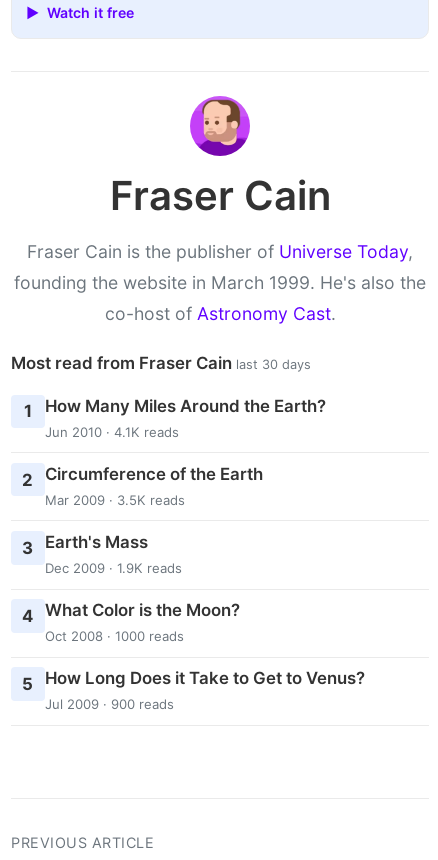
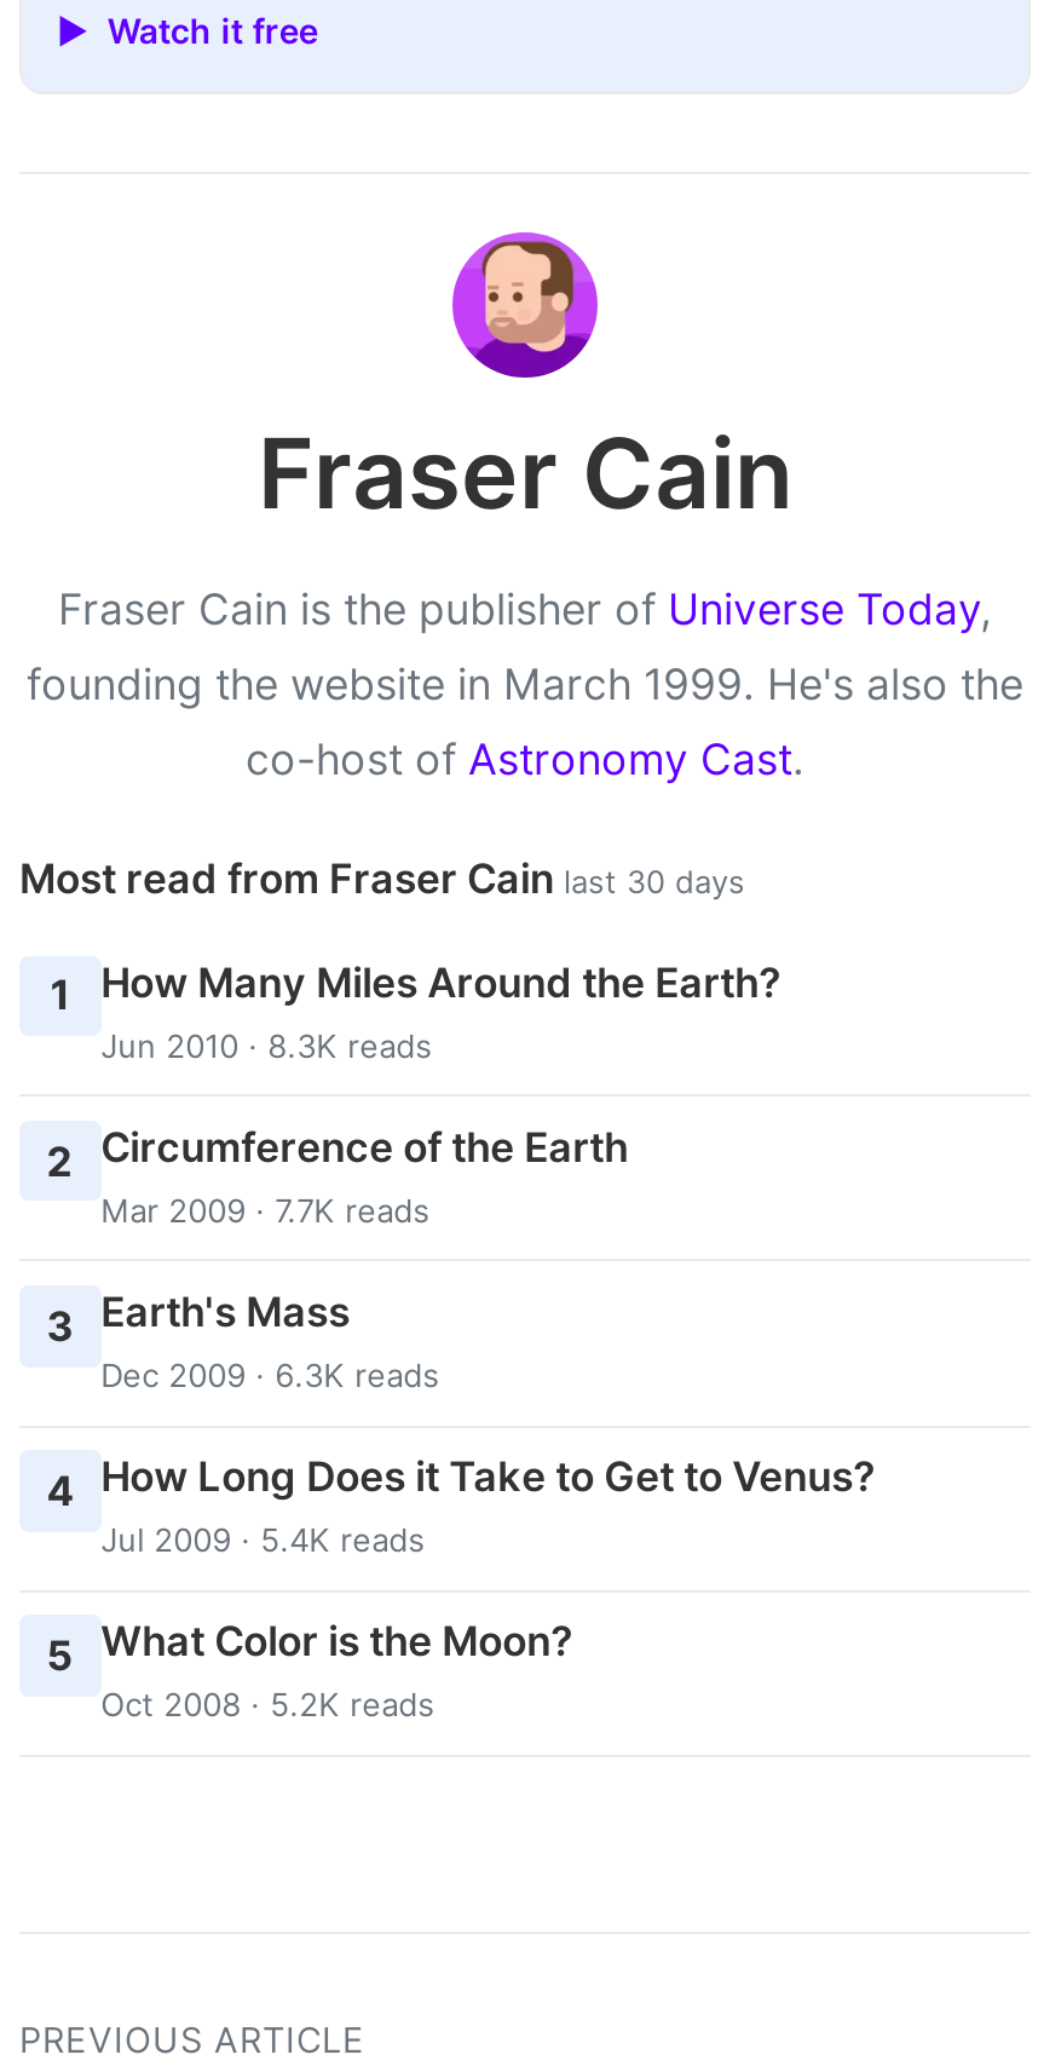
- Jun 2010 · 4.1K reads
+ Jun 2010 · 8.3K reads

- Mar 2009 · 3.5K reads
+ Mar 2009 · 7.7K reads

- Dec 2009 · 1.9K reads
+ Dec 2009 · 6.3K reads

- 4 What Color is the Moon?
- Oct 2008 · 1000 reads
+ 4 How Long Does it Take to Get to Venus?
+ Jul 2009 · 5.4K reads

- 5 How Long Does it Take to Get to Venus?
- Jul 2009 · 900 reads
+ 5 What Color is the Moon?
+ Oct 2008 · 5.2K reads
